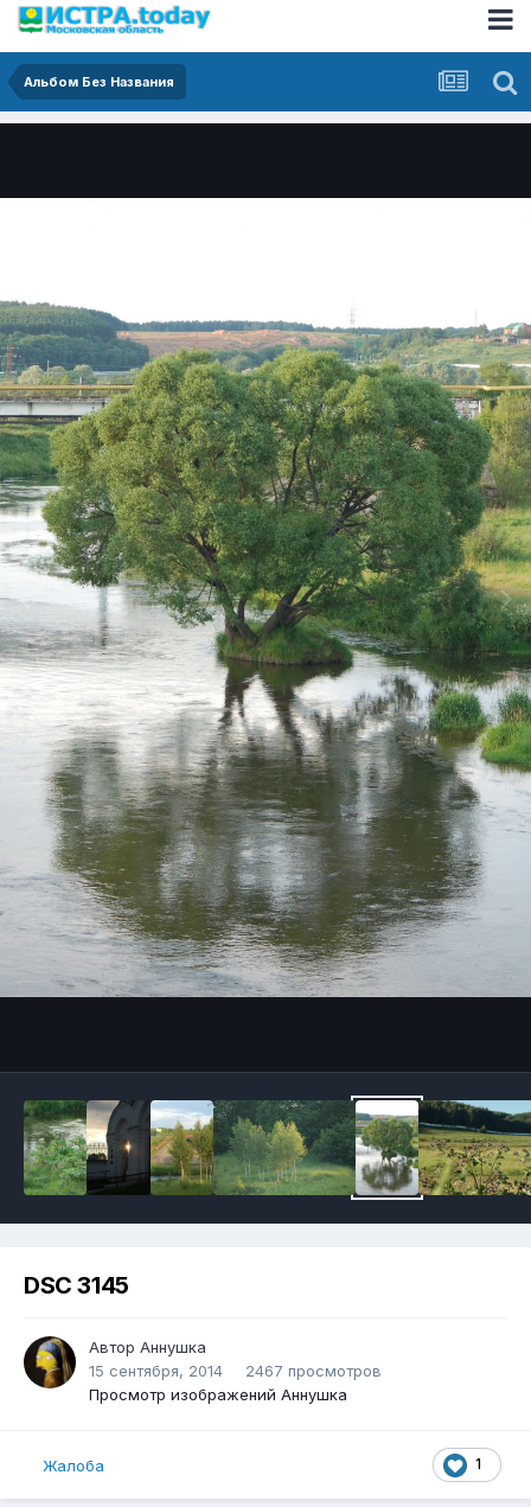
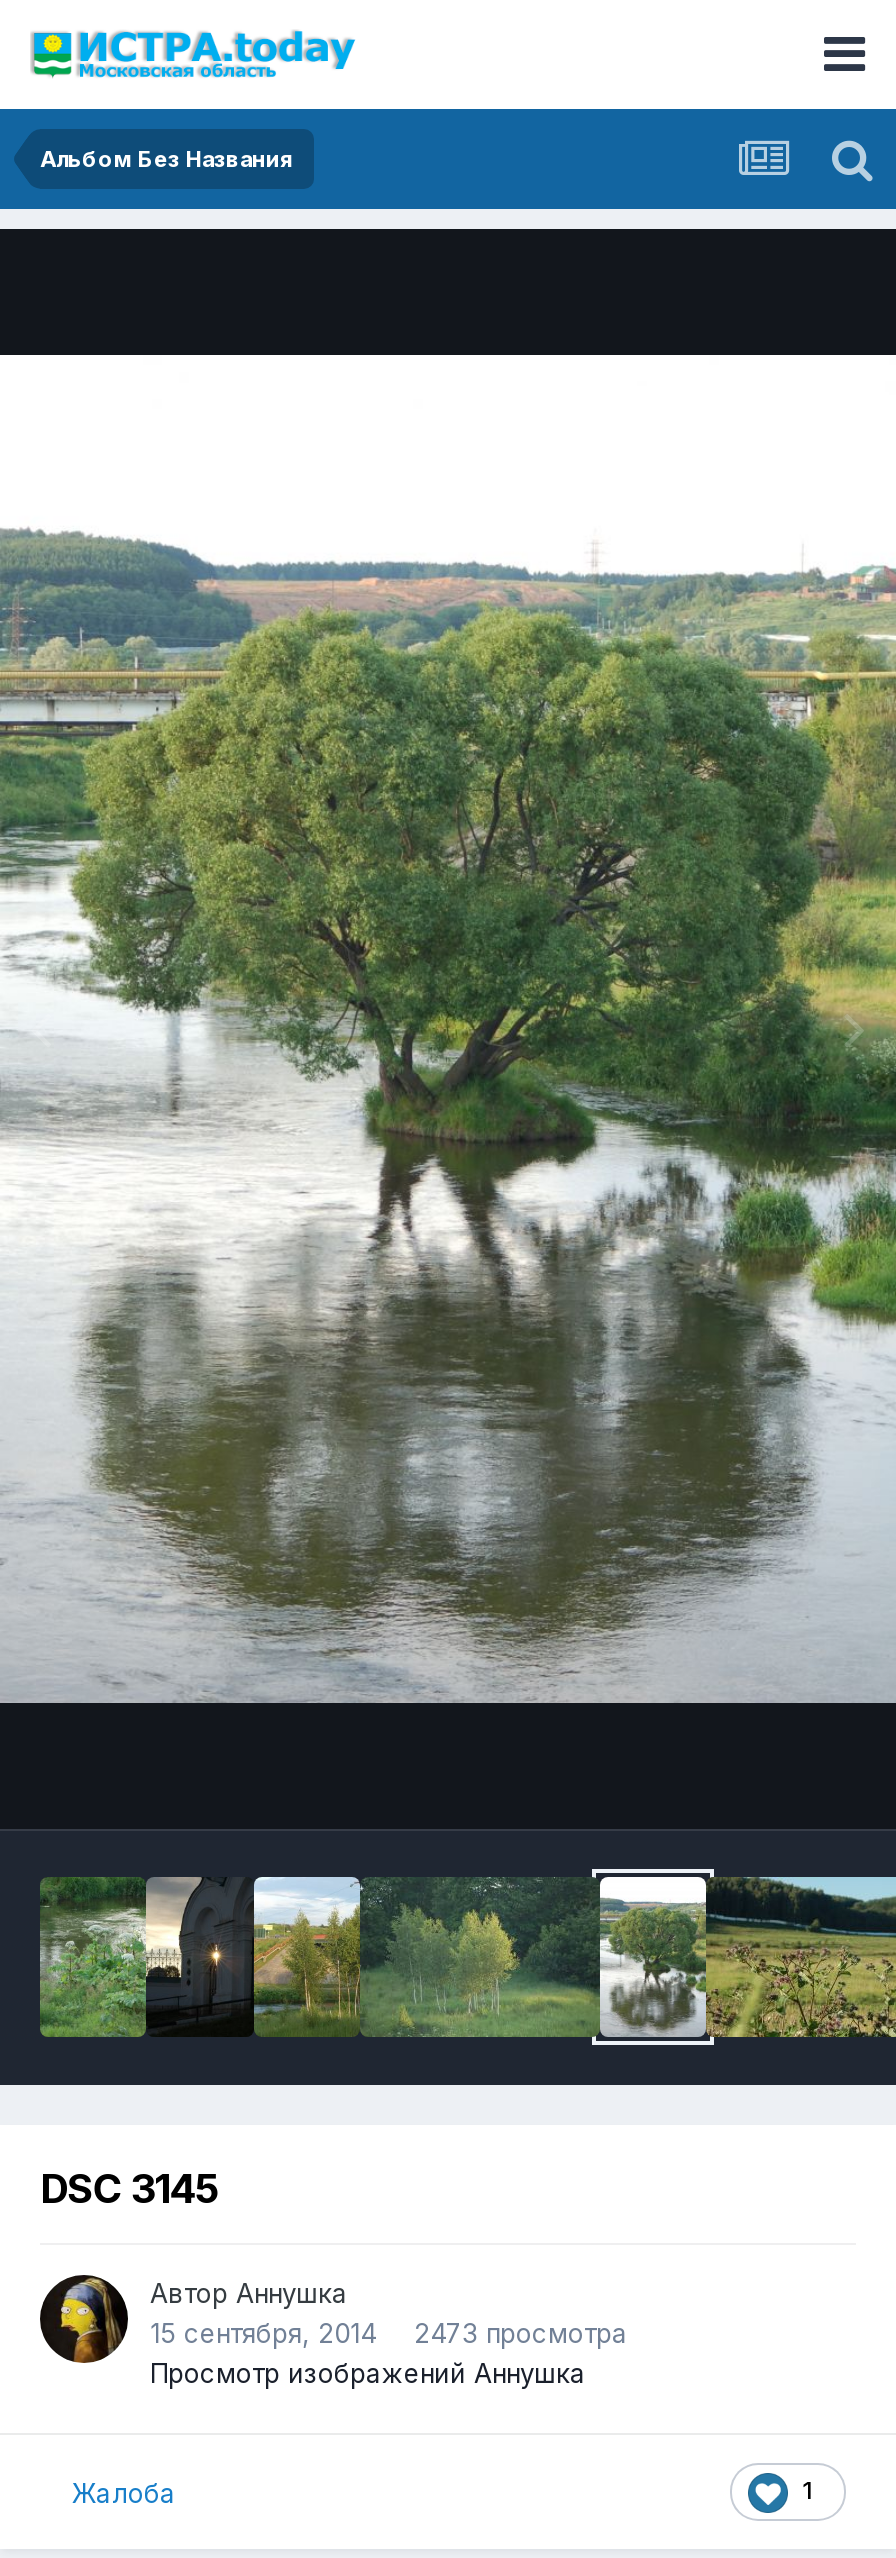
- 15 сентября, 2014 2467 просмотров
+ 15 сентября, 2014 2473 просмотра
